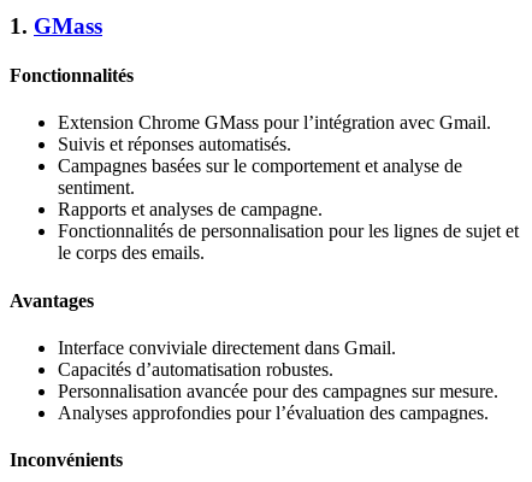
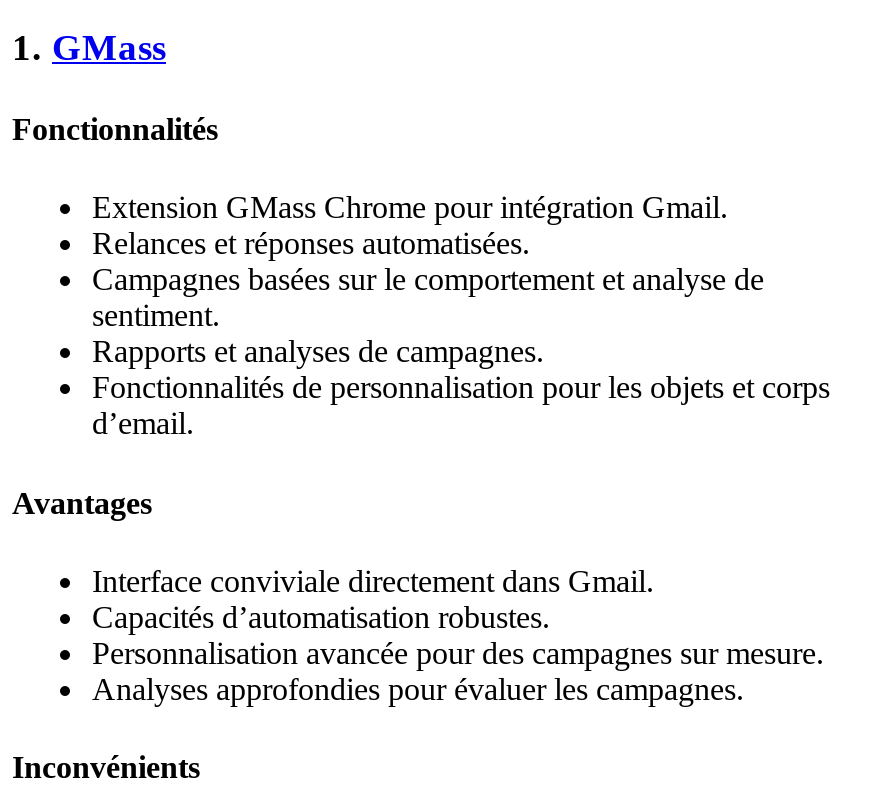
- Extension Chrome GMass pour l’intégration avec Gmail.
- Suivis et réponses automatisés.
+ Extension GMass Chrome pour intégration Gmail.
+ Relances et réponses automatisées.

- Rapports et analyses de campagne.
- Fonctionnalités de personnalisation pour les lignes de sujet et
- le corps des emails.
+ Rapports et analyses de campagnes.
+ Fonctionnalités de personnalisation pour les objets et corps
+ d’email.

- Analyses approfondies pour l’évaluation des campagnes.
+ Analyses approfondies pour évaluer les campagnes.
